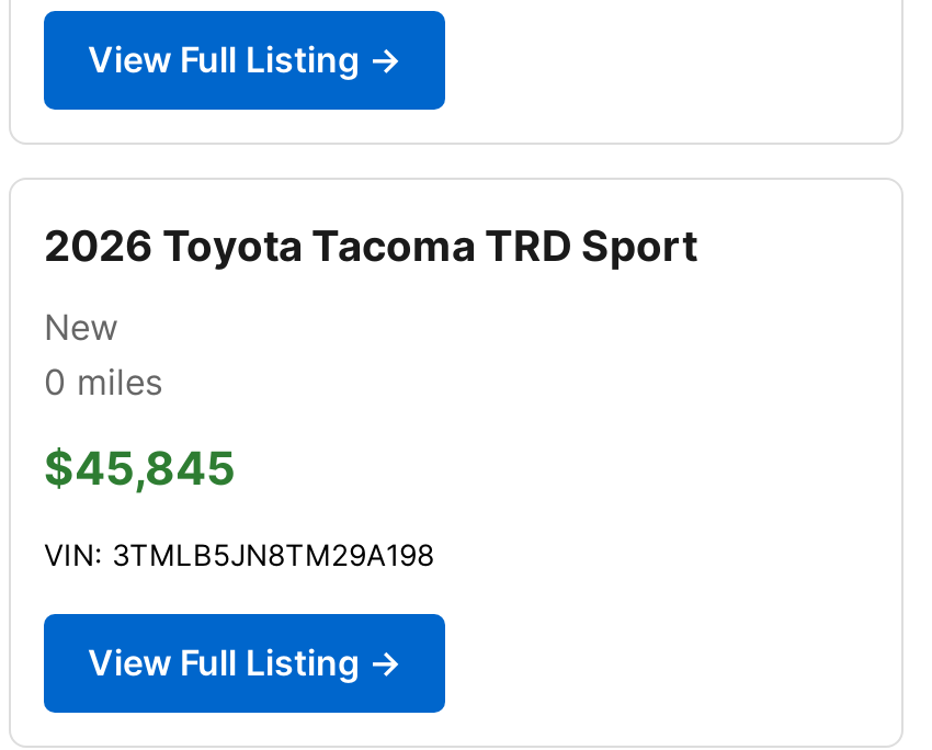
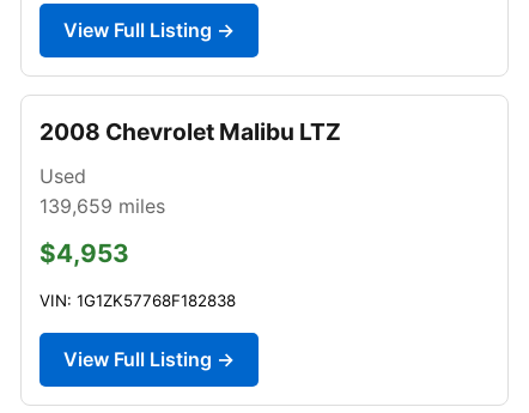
- 2026 Toyota Tacoma TRD Sport
+ 2008 Chevrolet Malibu LTZ

- New
- 0 miles
+ Used
+ 139,659 miles

- $45,845
+ $4,953

- VIN: 3TMLB5JN8TM29A198
+ VIN: 1G1ZK57768F182838
